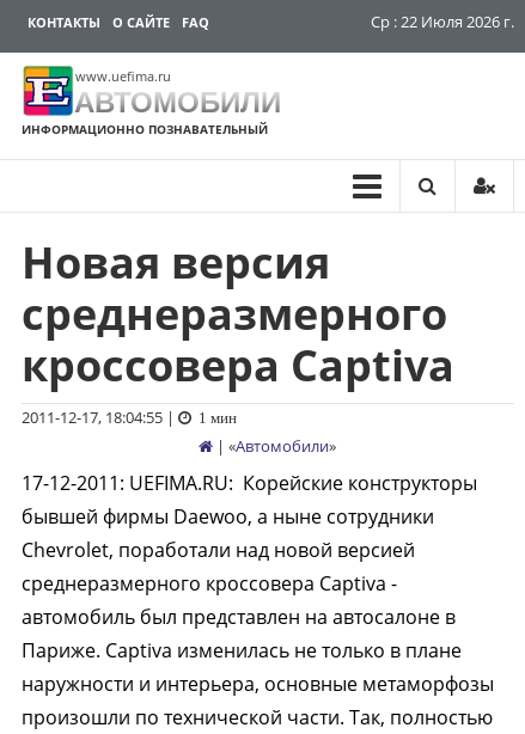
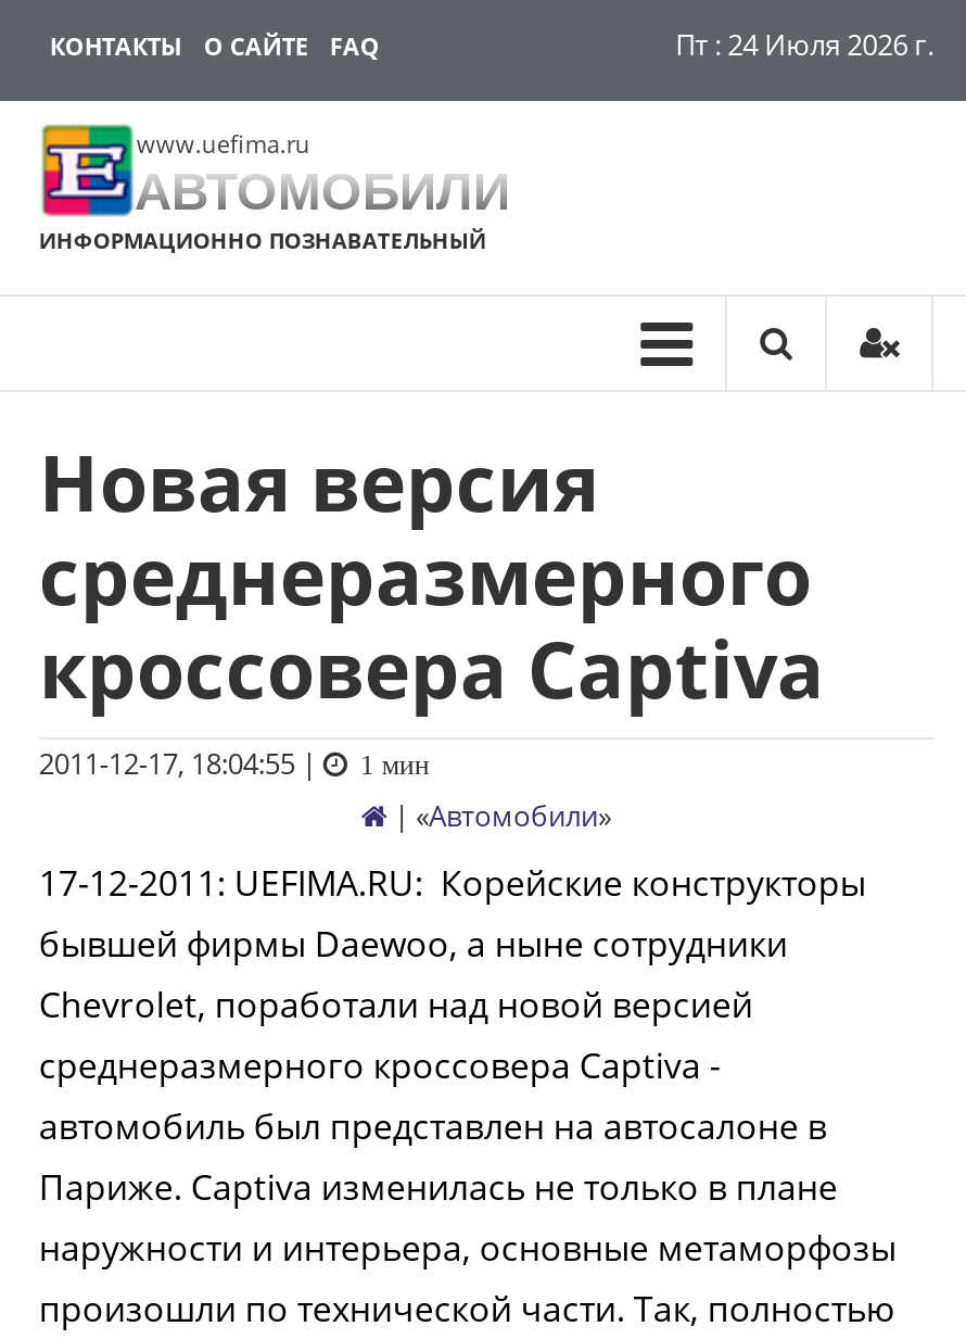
- Ср : 22 Июля 2026 г.
+ Пт : 24 Июля 2026 г.
